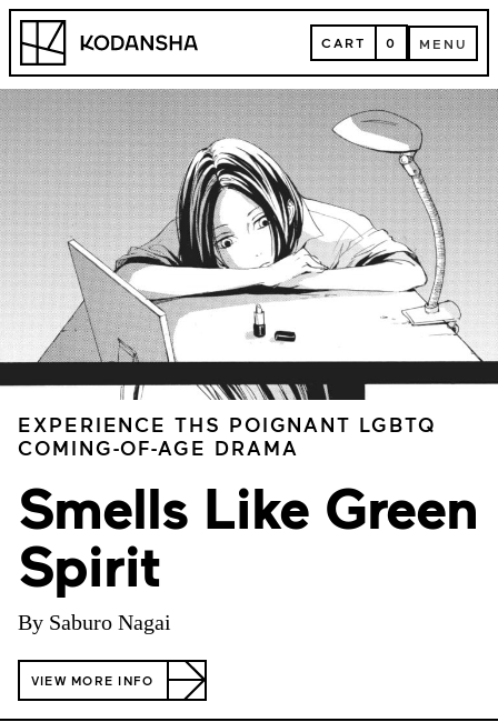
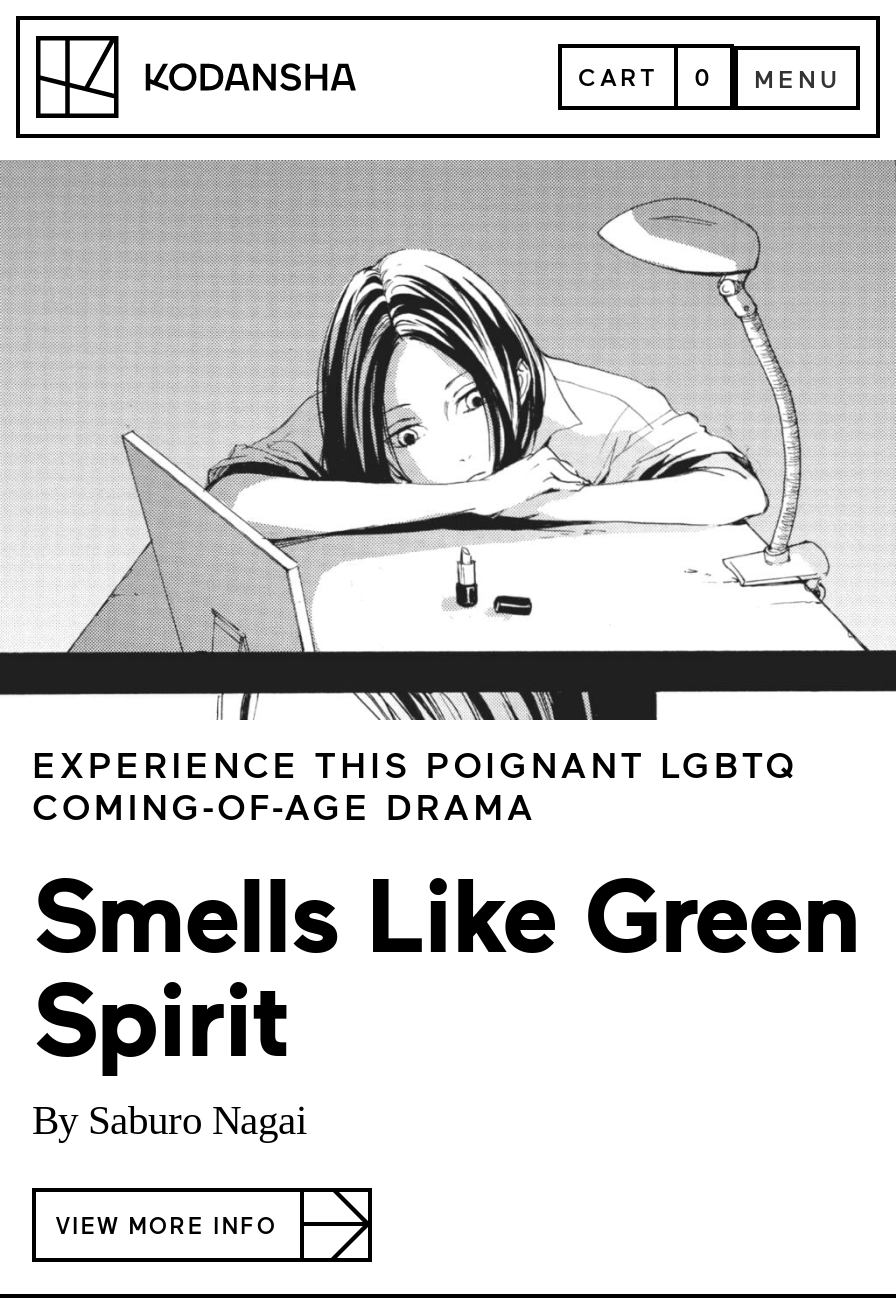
- EXPERIENCE THS POIGNANT LGBTQ
+ EXPERIENCE THIS POIGNANT LGBTQ
